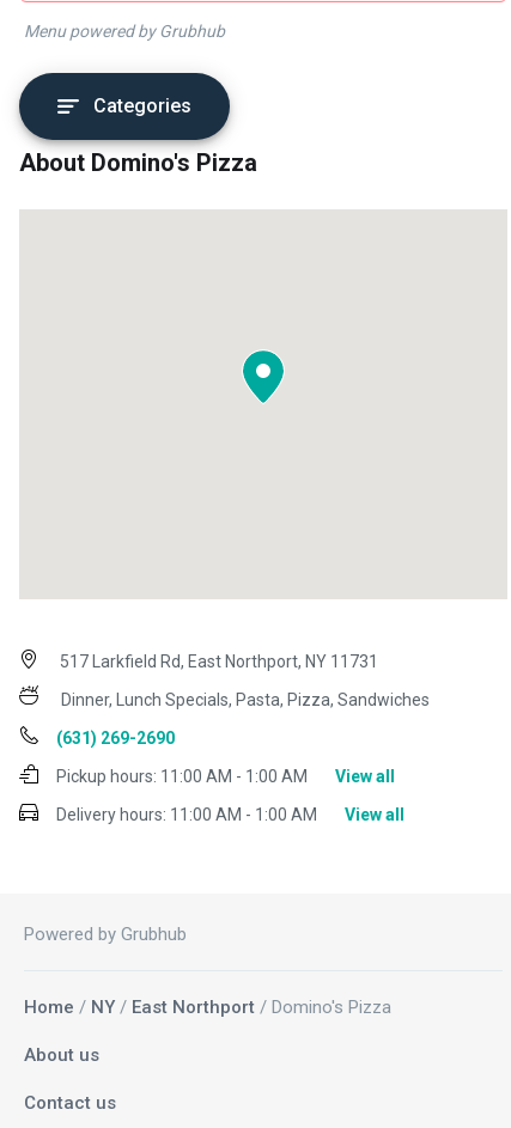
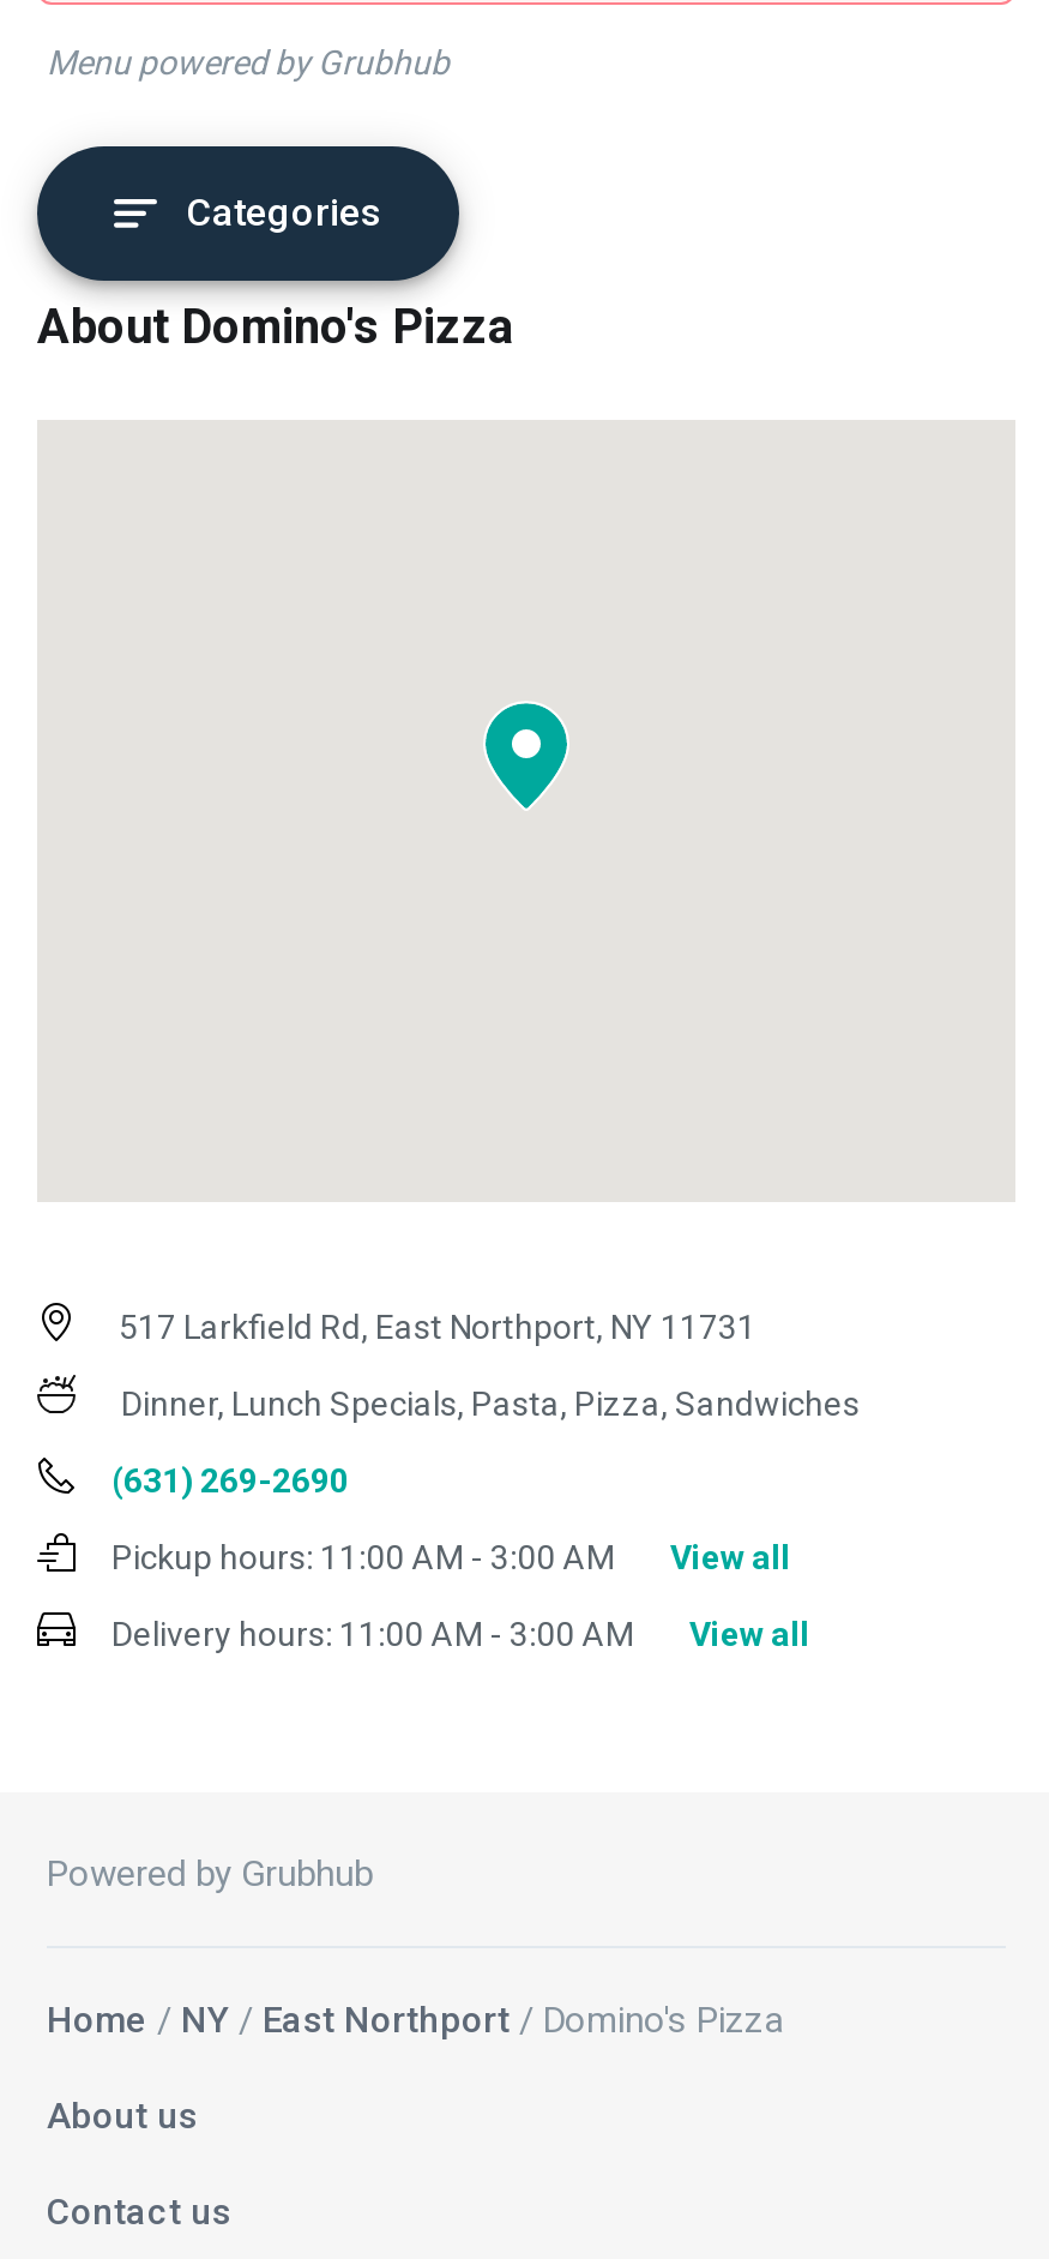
- Pickup hours: 11:00 AM - 1:00 AM
+ Pickup hours: 11:00 AM - 3:00 AM

- Delivery hours: 11:00 AM - 1:00 AM
+ Delivery hours: 11:00 AM - 3:00 AM
